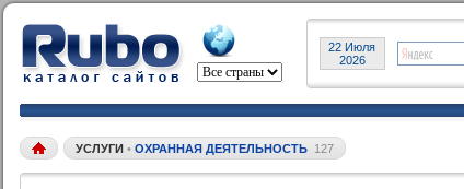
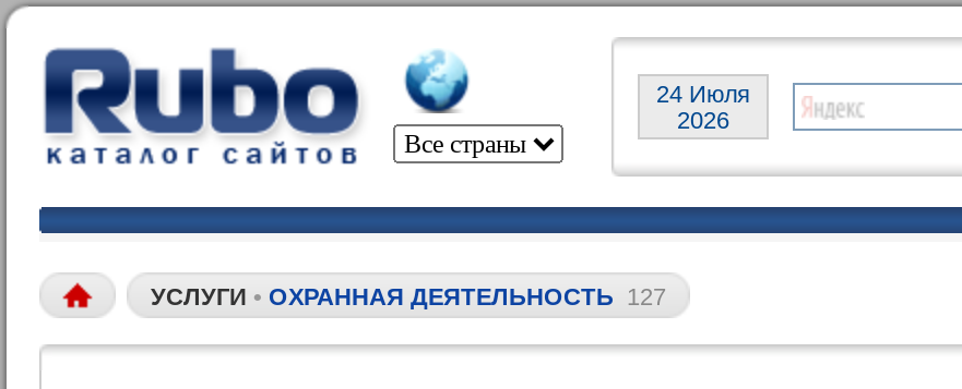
- 22 Июля
+ 24 Июля
